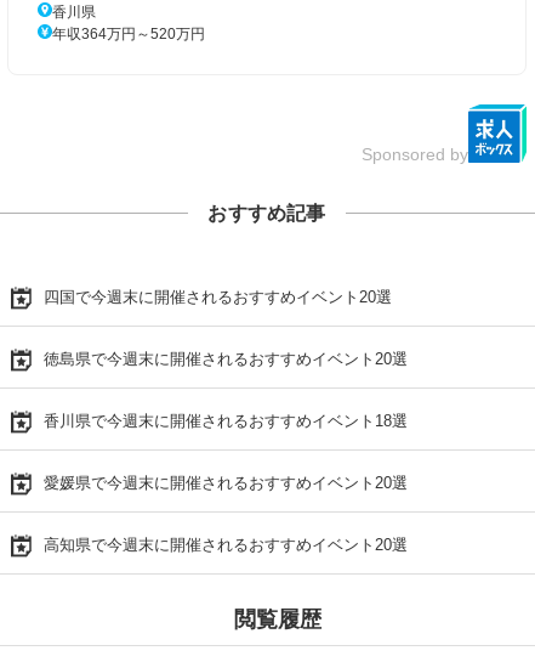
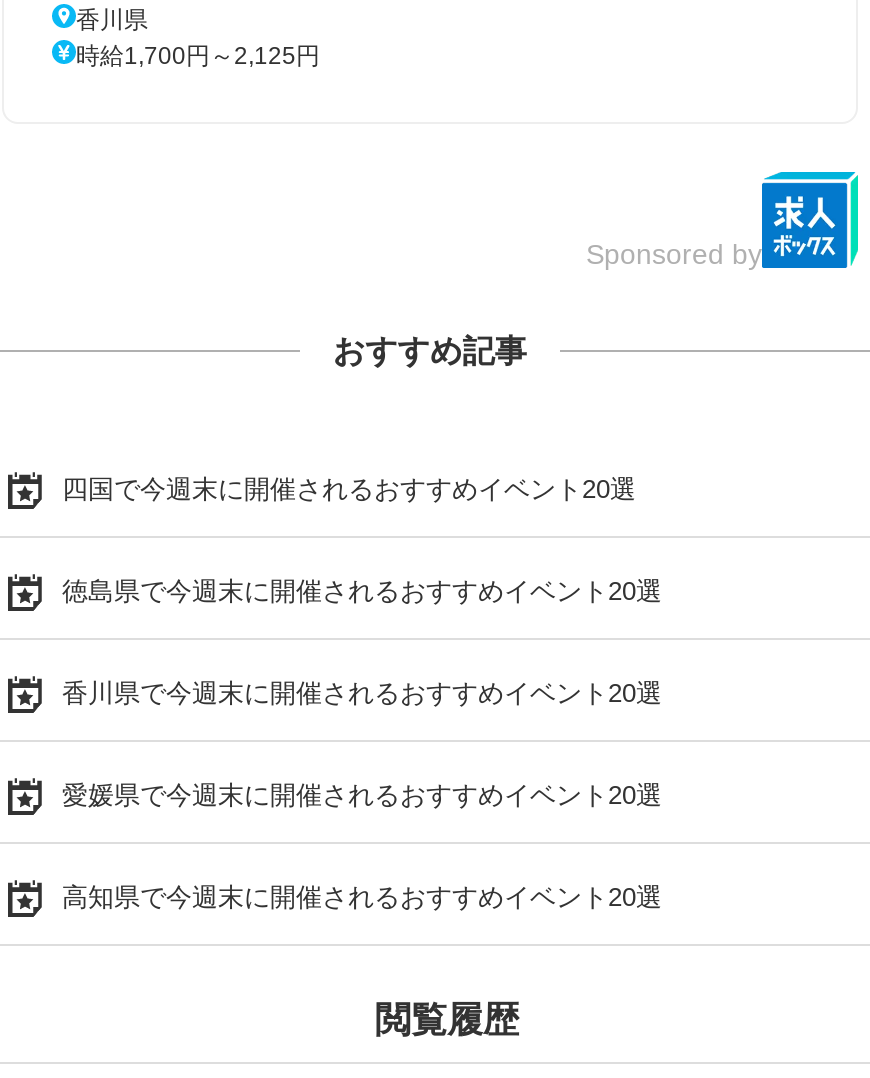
- 年収364万円～520万円
+ 時給1,700円～2,125円

- 香川県で今週末に開催されるおすすめイベント18選
+ 香川県で今週末に開催されるおすすめイベント20選
